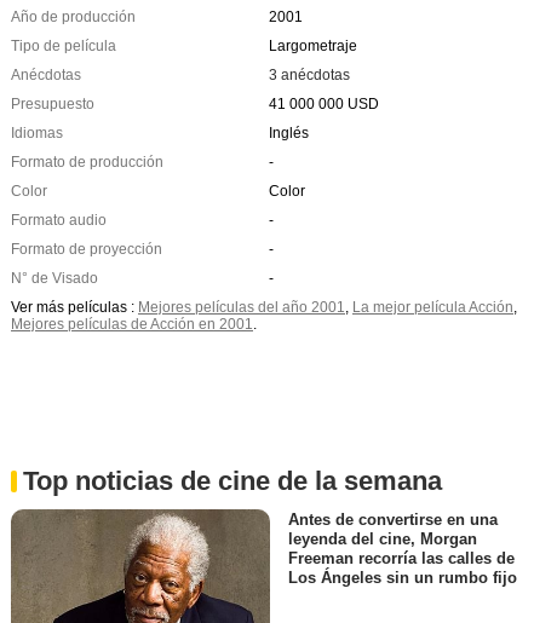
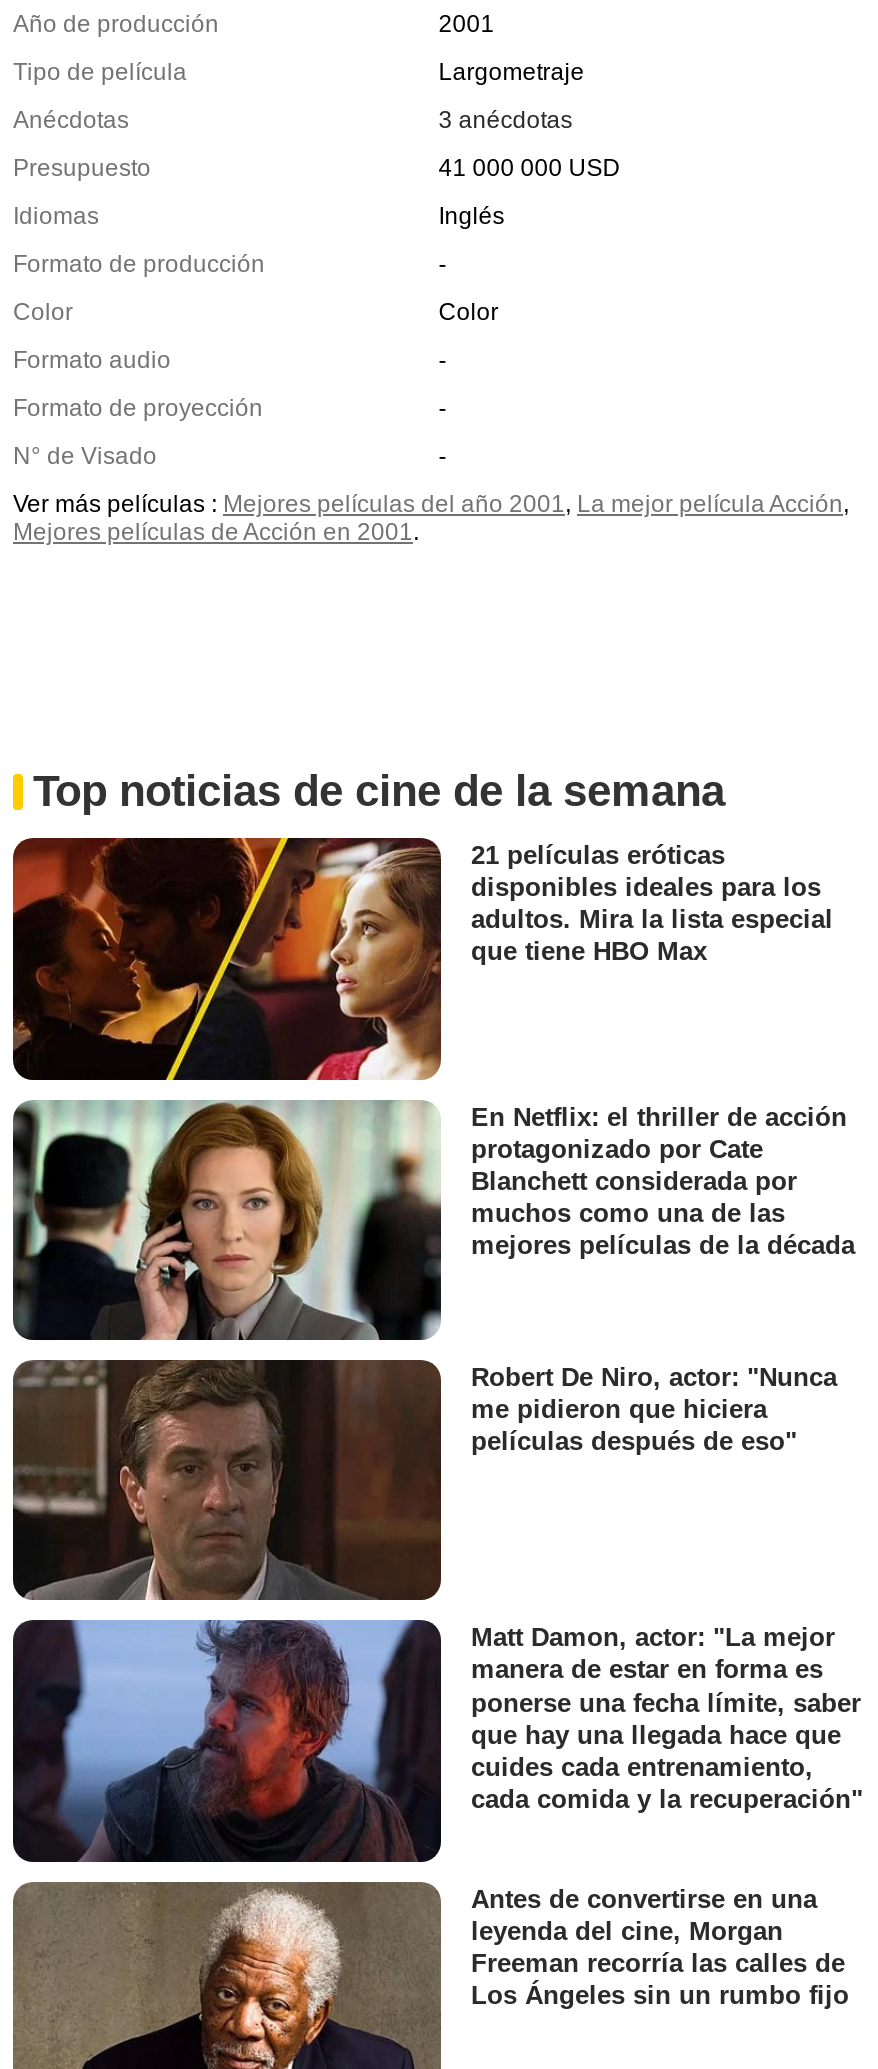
+ [image]
+ 21 películas eróticas
+ disponibles ideales para los
+ adultos. Mira la lista especial
+ que tiene HBO Max

+ [image]
+ En Netflix: el thriller de acción
+ protagonizado por Cate
+ Blanchett considerada por
+ muchos como una de las
+ mejores películas de la década

+ [image]
+ Robert De Niro, actor: "Nunca
+ me pidieron que hiciera
+ películas después de eso"

+ [image]
+ Matt Damon, actor: "La mejor
+ manera de estar en forma es
+ ponerse una fecha límite, saber
+ que hay una llegada hace que
+ cuides cada entrenamiento,
+ cada comida y la recuperación"
